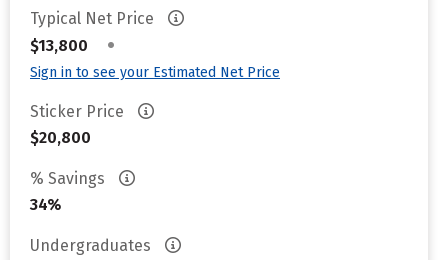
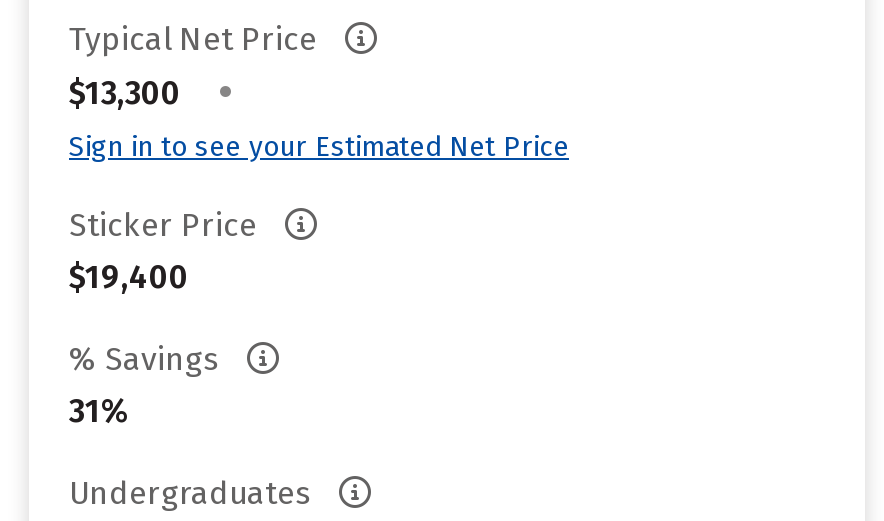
- $13,800
+ $13,300

- $20,800
+ $19,400

- 34%
+ 31%
